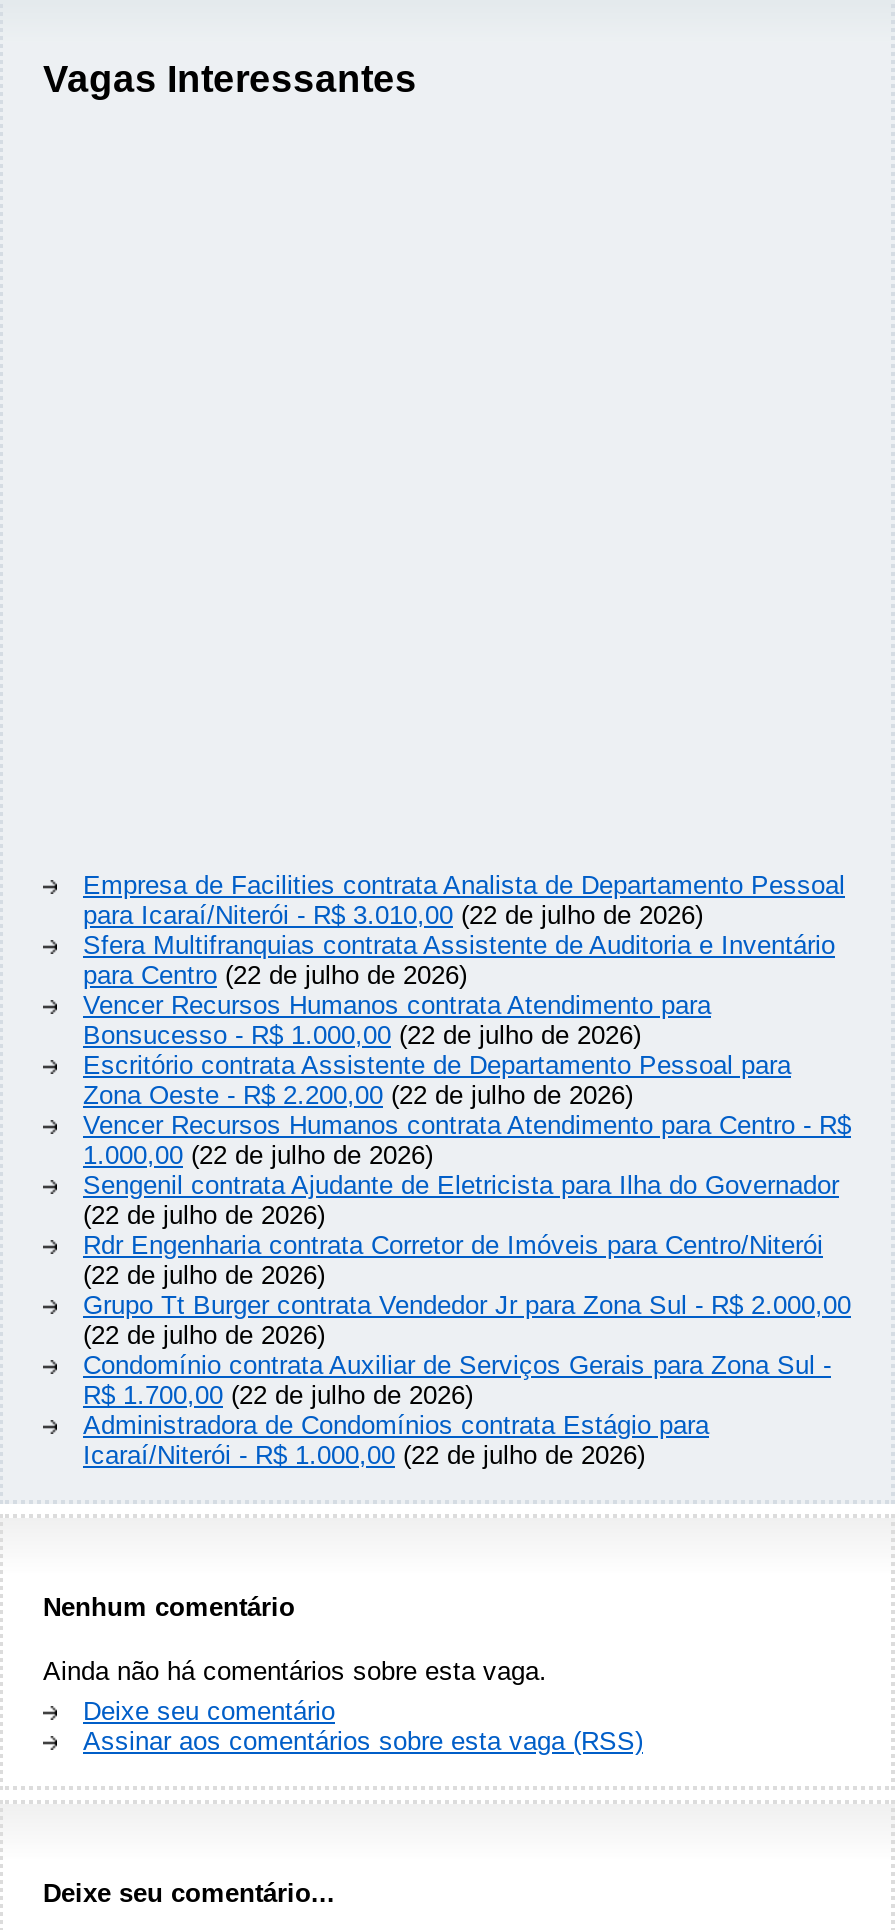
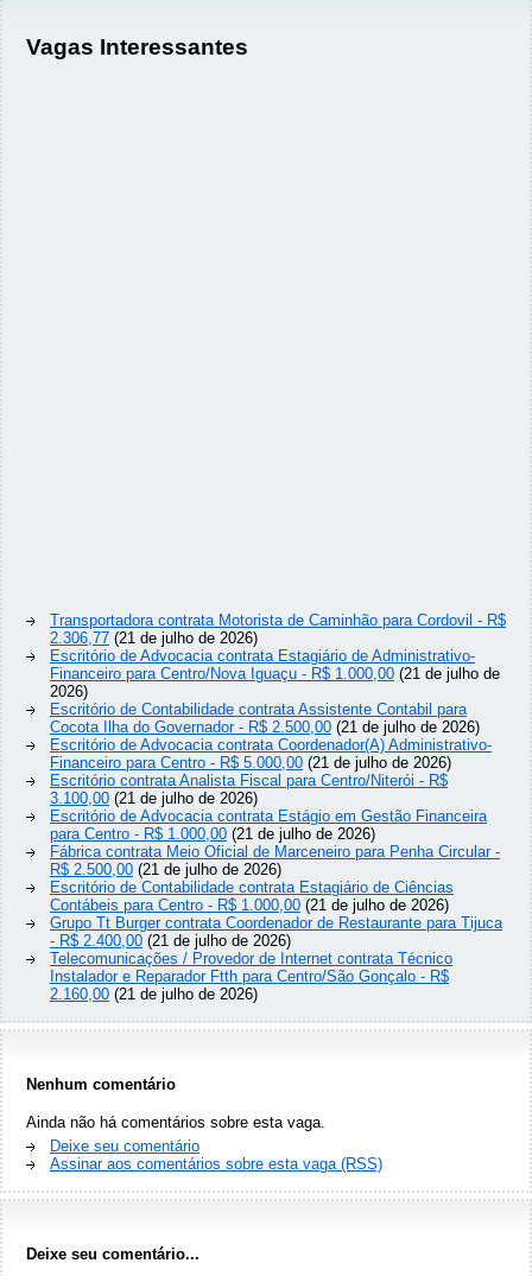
- Empresa de Facilities contrata Analista de Departamento Pessoal
- para Icaraí/Niterói - R$ 3.010,00 (22 de julho de 2026)
- Sfera Multifranquias contrata Assistente de Auditoria e Inventário
- para Centro (22 de julho de 2026)
- Vencer Recursos Humanos contrata Atendimento para
- Bonsucesso - R$ 1.000,00 (22 de julho de 2026)
- Escritório contrata Assistente de Departamento Pessoal para
- Zona Oeste - R$ 2.200,00 (22 de julho de 2026)
- Vencer Recursos Humanos contrata Atendimento para Centro - R$
- 1.000,00 (22 de julho de 2026)
- Sengenil contrata Ajudante de Eletricista para Ilha do Governador
- (22 de julho de 2026)
- Rdr Engenharia contrata Corretor de Imóveis para Centro/Niterói
- (22 de julho de 2026)
- Grupo Tt Burger contrata Vendedor Jr para Zona Sul - R$ 2.000,00
- (22 de julho de 2026)
- Condomínio contrata Auxiliar de Serviços Gerais para Zona Sul -
- R$ 1.700,00 (22 de julho de 2026)
- Administradora de Condomínios contrata Estágio para
- Icaraí/Niterói - R$ 1.000,00 (22 de julho de 2026)
+ Transportadora contrata Motorista de Caminhão para Cordovil - R$
+ 2.306,77 (21 de julho de 2026)
+ Escritório de Advocacia contrata Estagiário de Administrativo-
+ Financeiro para Centro/Nova Iguaçu - R$ 1.000,00 (21 de julho de
+ 2026)
+ Escritório de Contabilidade contrata Assistente Contabil para
+ Cocota Ilha do Governador - R$ 2.500,00 (21 de julho de 2026)
+ Escritório de Advocacia contrata Coordenador(A) Administrativo-
+ Financeiro para Centro - R$ 5.000,00 (21 de julho de 2026)
+ Escritório contrata Analista Fiscal para Centro/Niterói - R$
+ 3.100,00 (21 de julho de 2026)
+ Escritório de Advocacia contrata Estágio em Gestão Financeira
+ para Centro - R$ 1.000,00 (21 de julho de 2026)
+ Fábrica contrata Meio Oficial de Marceneiro para Penha Circular -
+ R$ 2.500,00 (21 de julho de 2026)
+ Escritório de Contabilidade contrata Estagiário de Ciências
+ Contábeis para Centro - R$ 1.000,00 (21 de julho de 2026)
+ Grupo Tt Burger contrata Coordenador de Restaurante para Tijuca
+ - R$ 2.400,00 (21 de julho de 2026)
+ Telecomunicações / Provedor de Internet contrata Técnico
+ Instalador e Reparador Ftth para Centro/São Gonçalo - R$
+ 2.160,00 (21 de julho de 2026)
